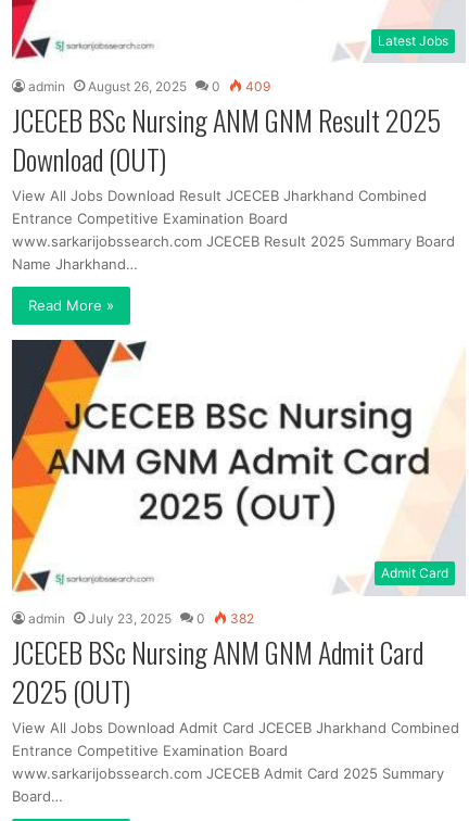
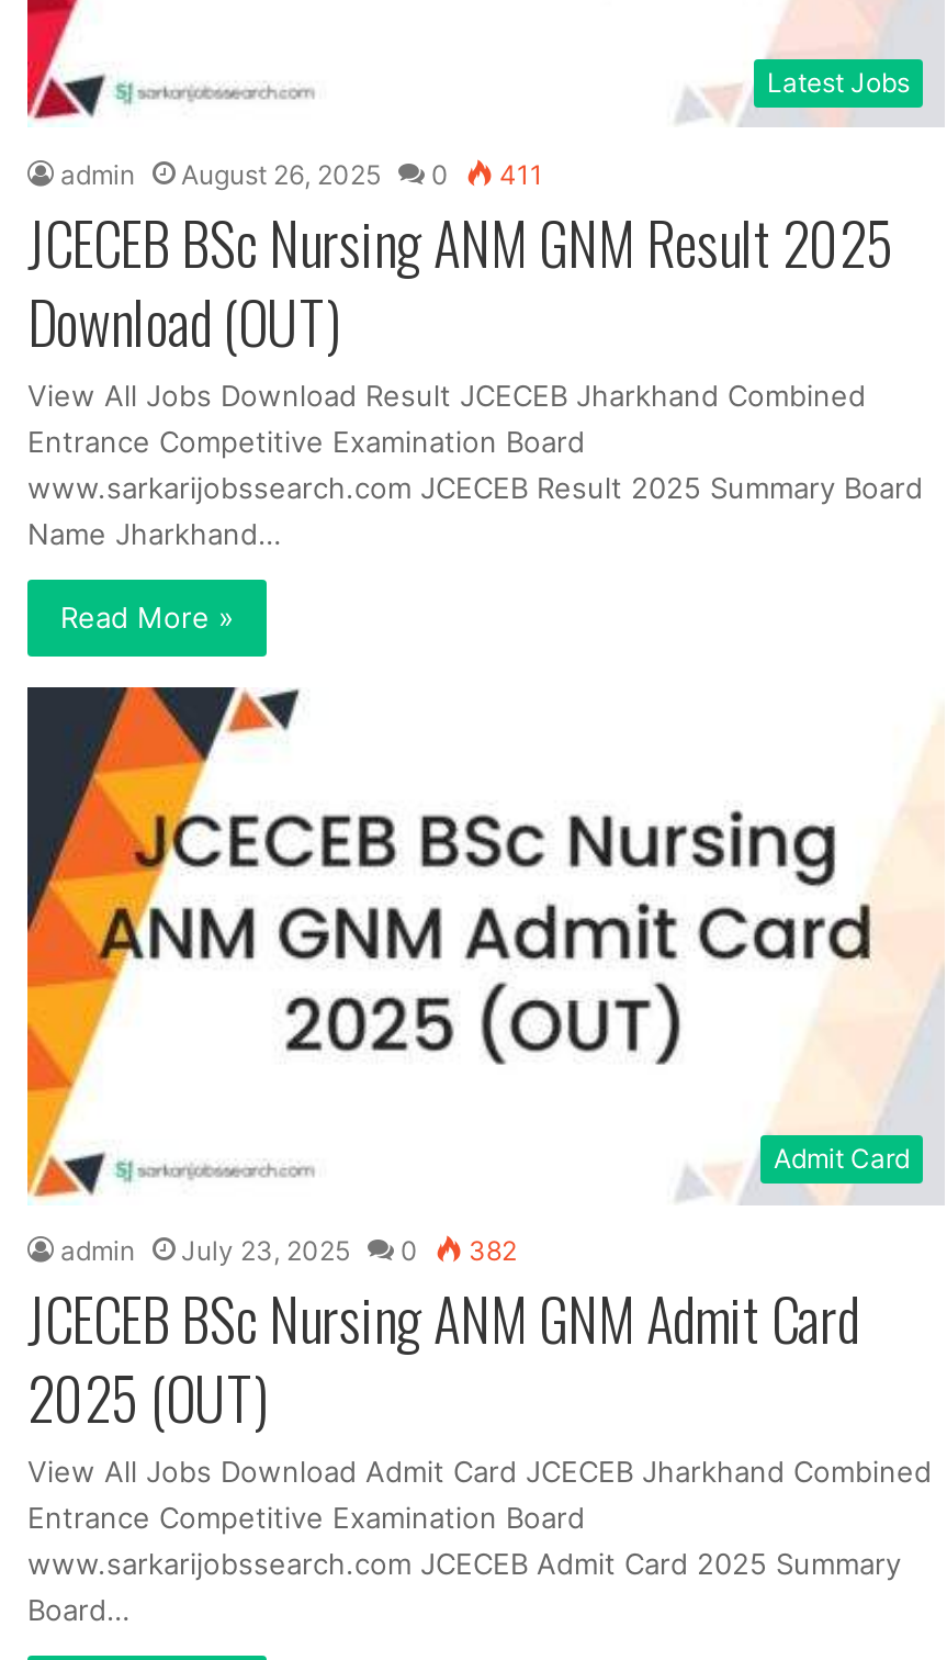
- admin August 26, 2025 0 409
+ admin August 26, 2025 0 411
